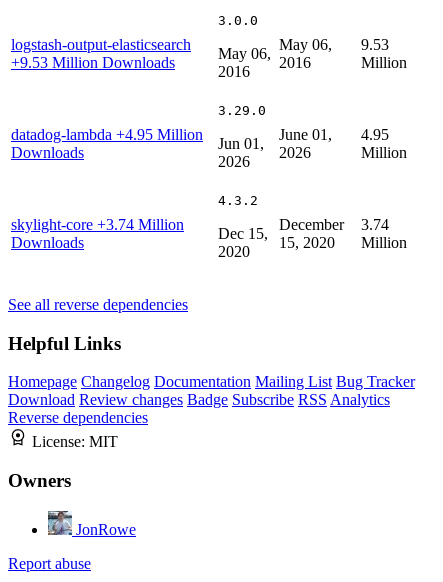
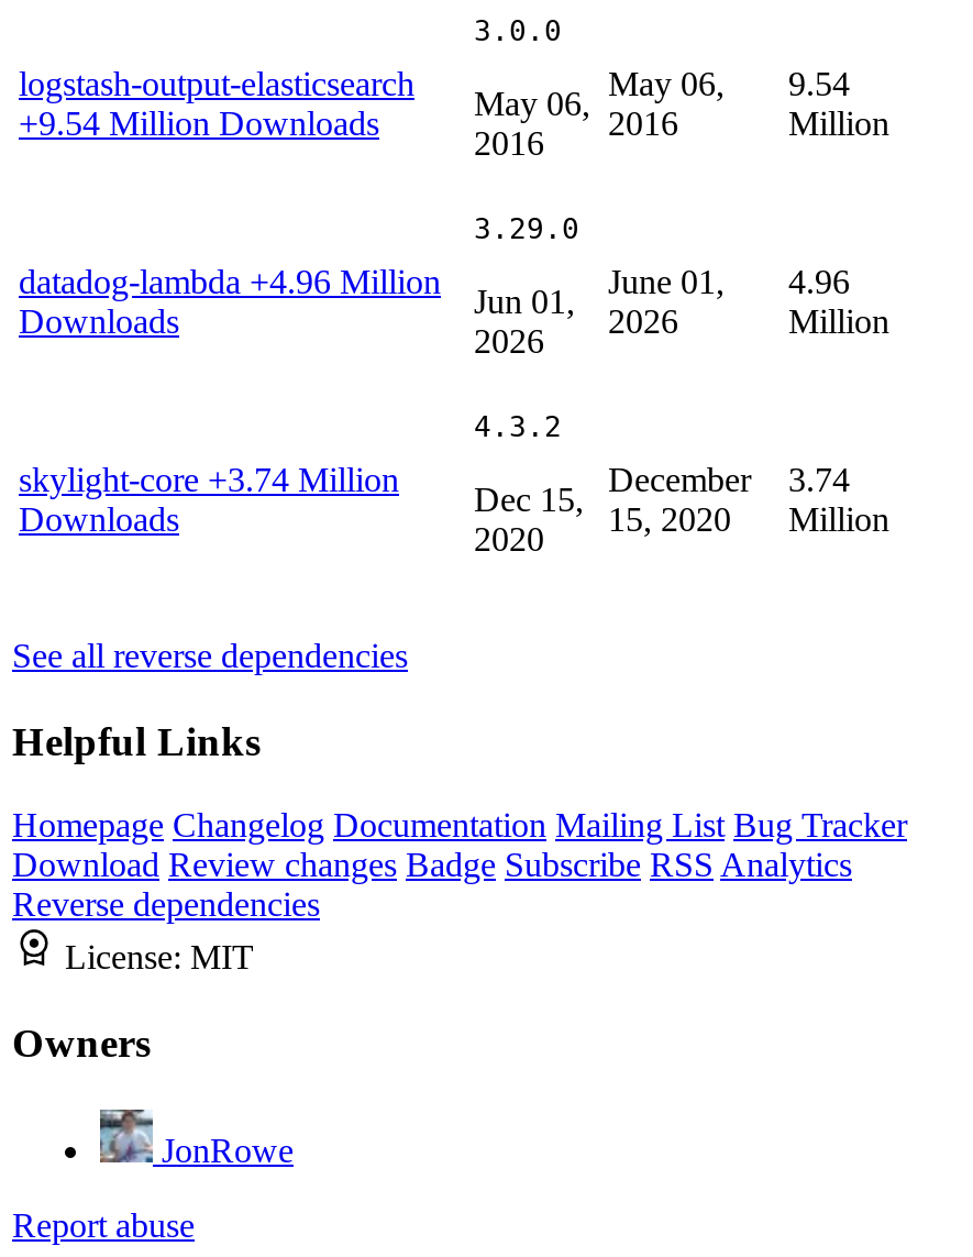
- May 06, 9.53
+ May 06, 9.54

- +9.53 Million Downloads
+ +9.54 Million Downloads

- datadog-lambda +4.95 Million
+ datadog-lambda +4.96 Million

- June 01, 4.95
+ June 01, 4.96
